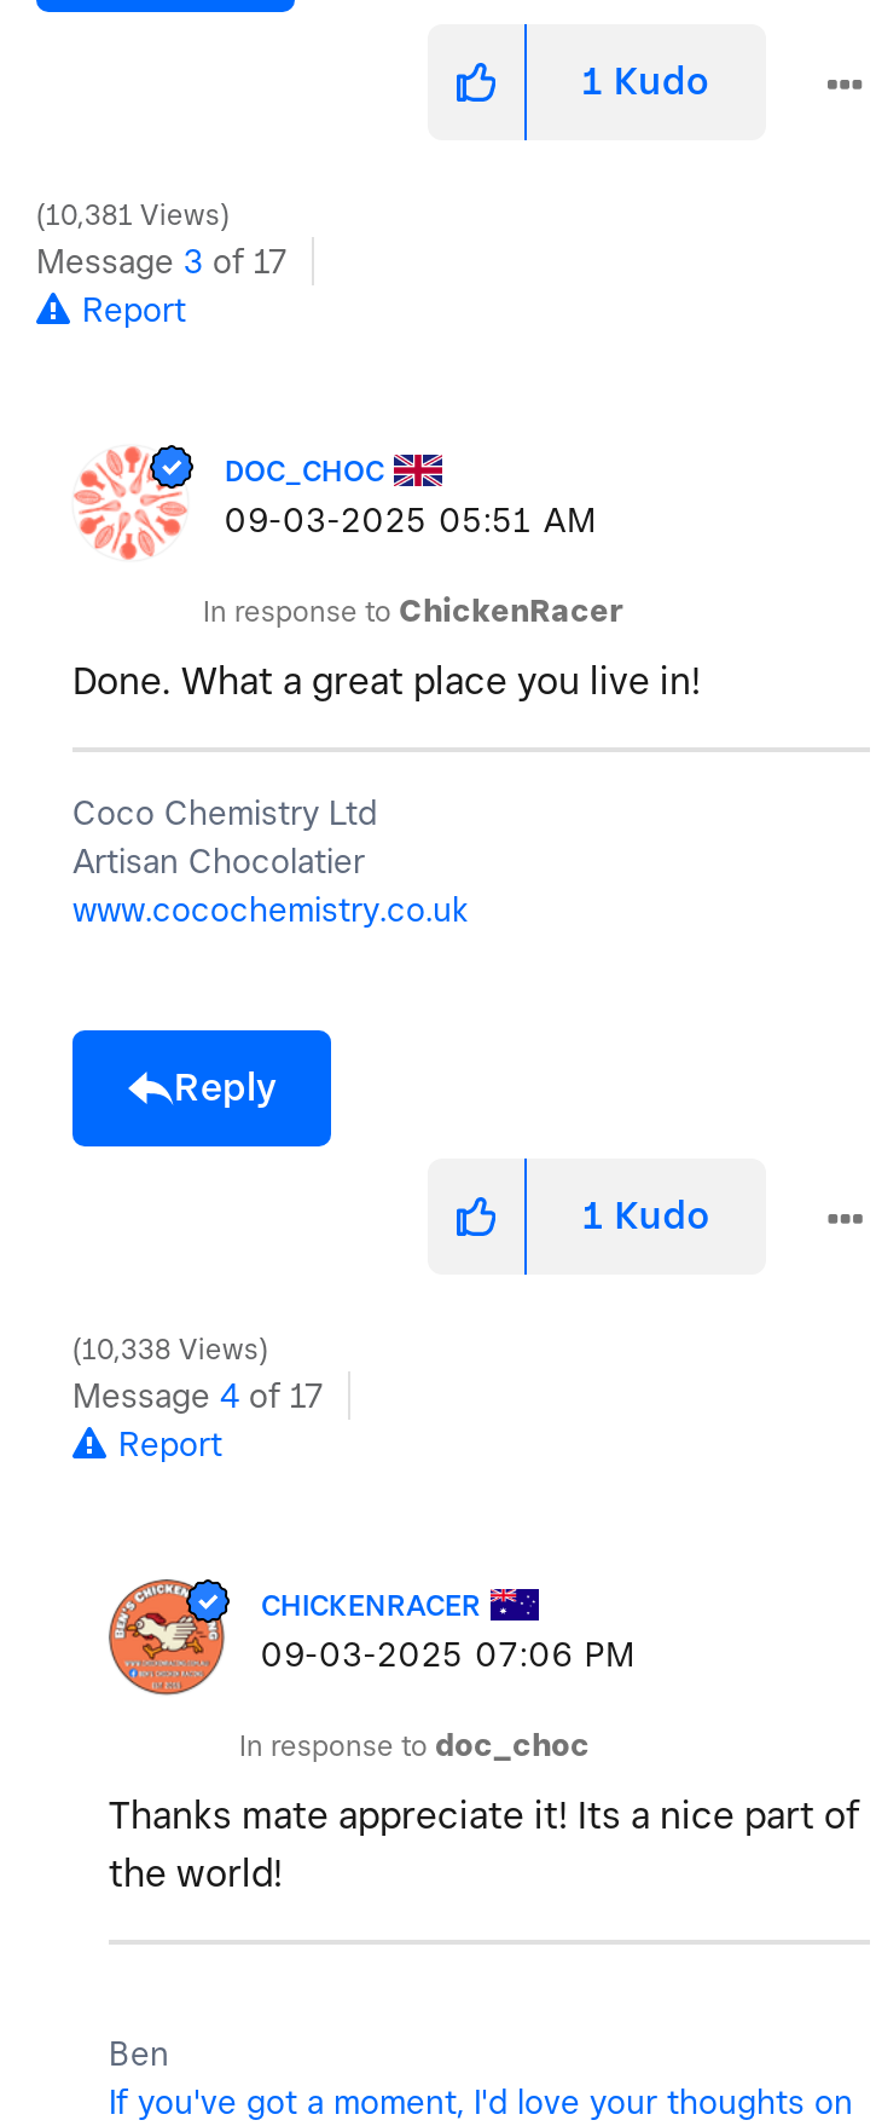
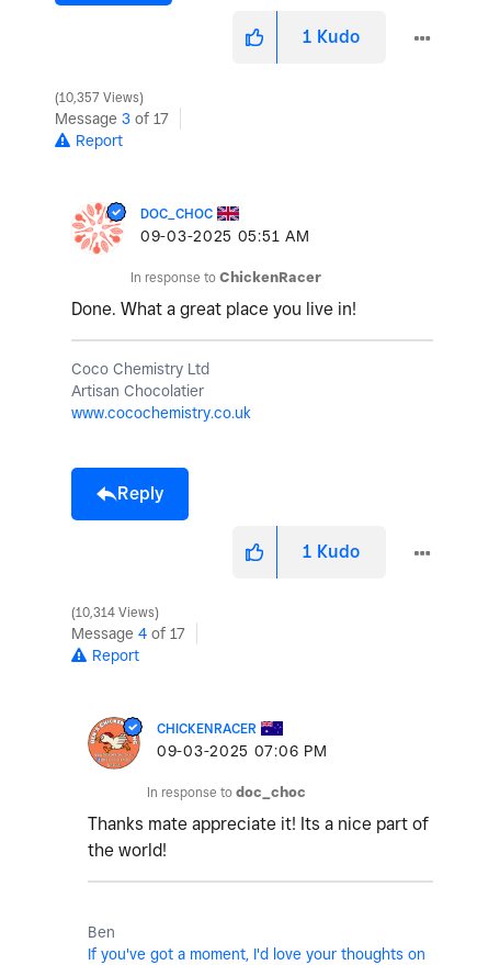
- 10,381 Views
+ 10,357 Views

- 10,338 Views
+ 10,314 Views
